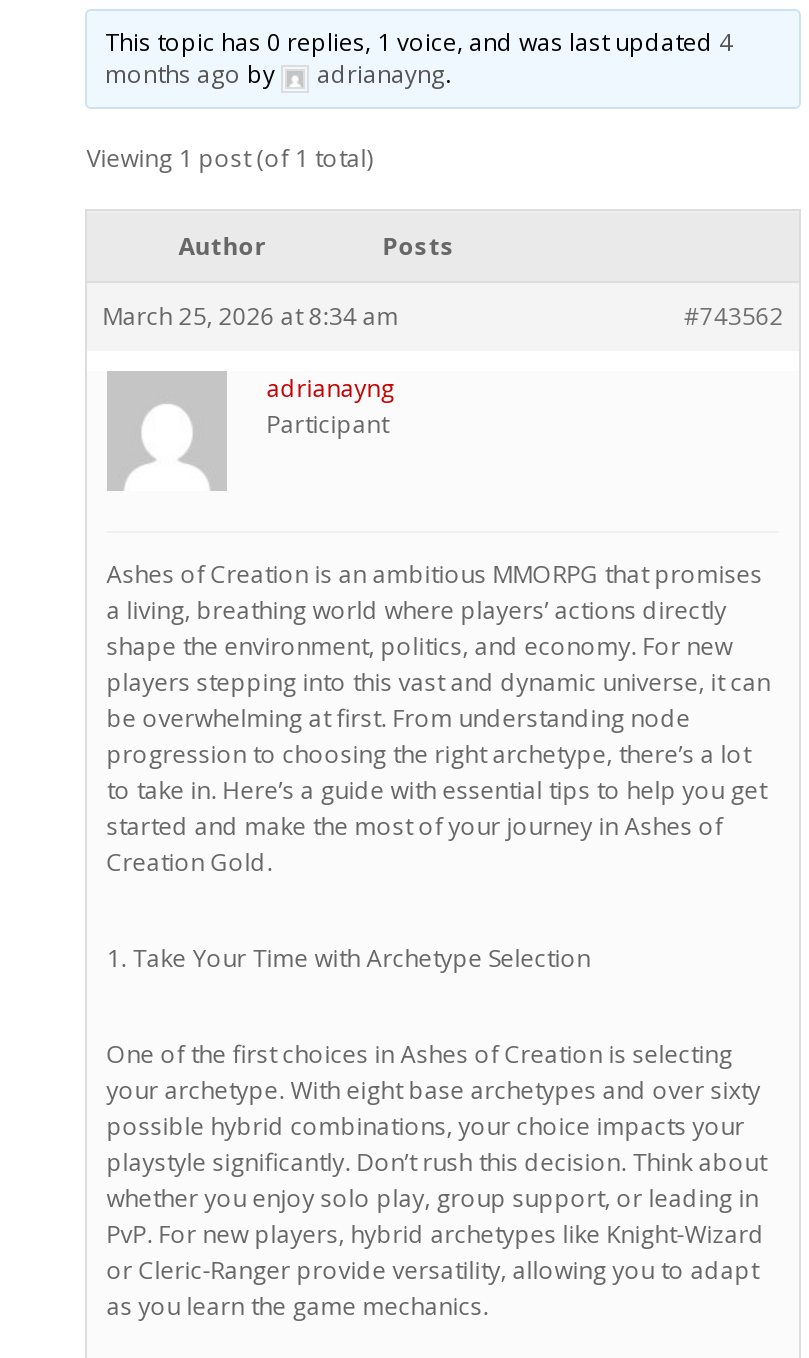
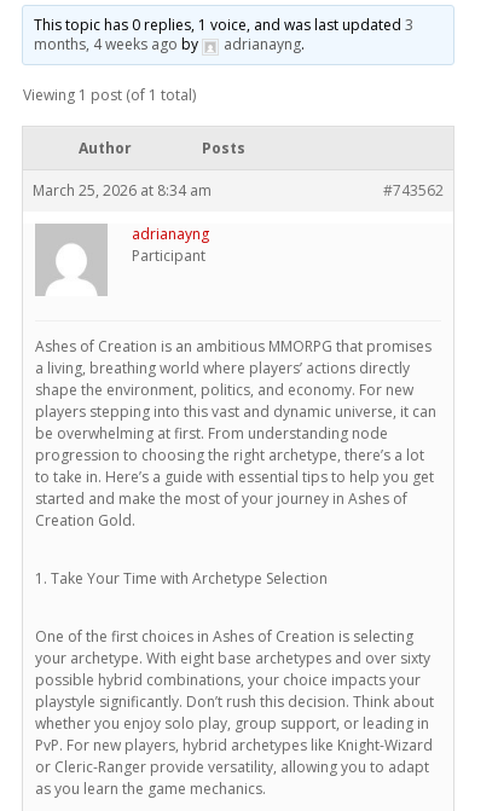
- This topic has 0 replies, 1 voice, and was last updated 4
- months ago by
+ This topic has 0 replies, 1 voice, and was last updated 3
+ months, 4 weeks ago by
